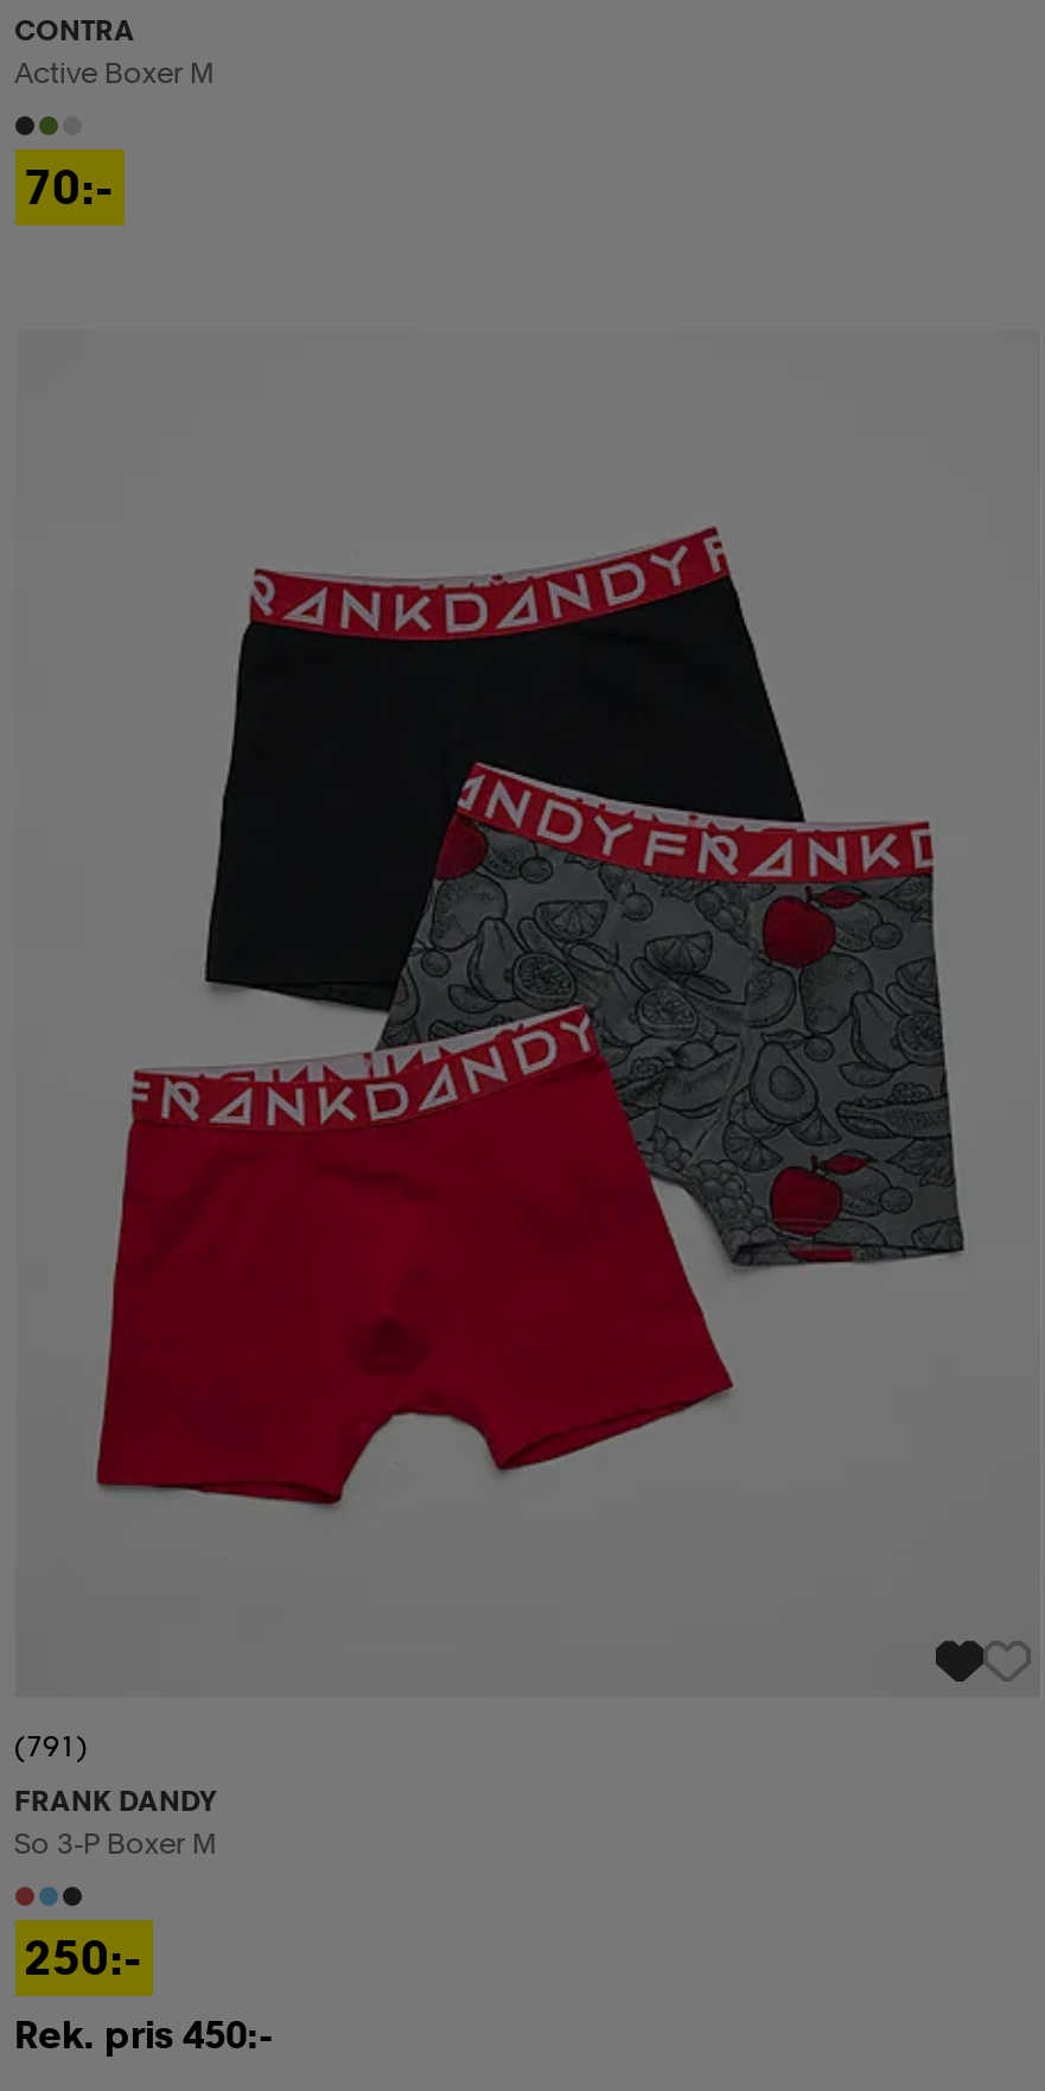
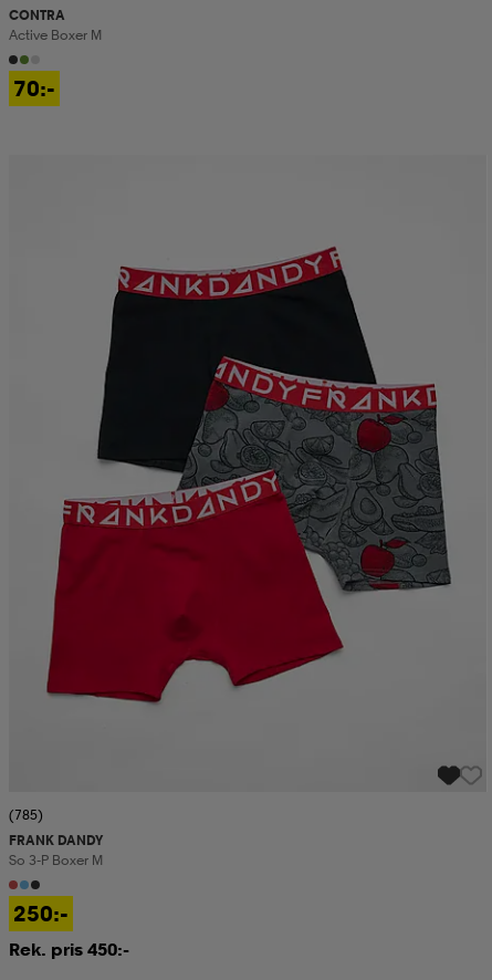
- (791)
+ (785)
